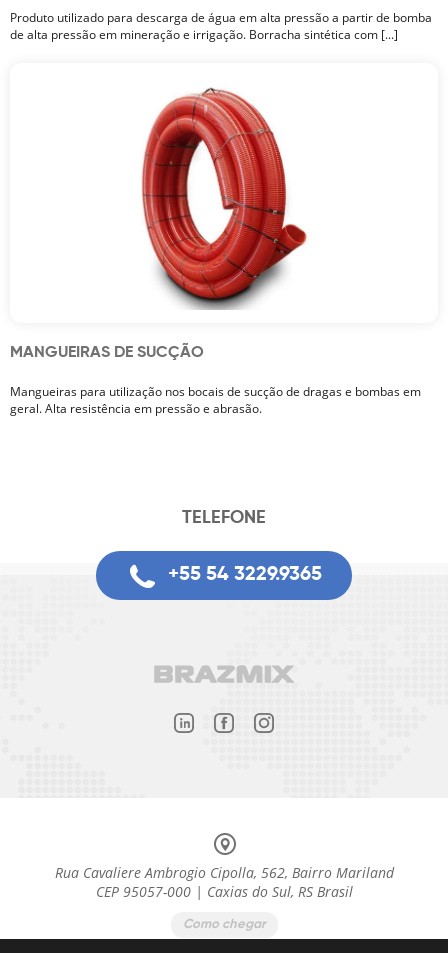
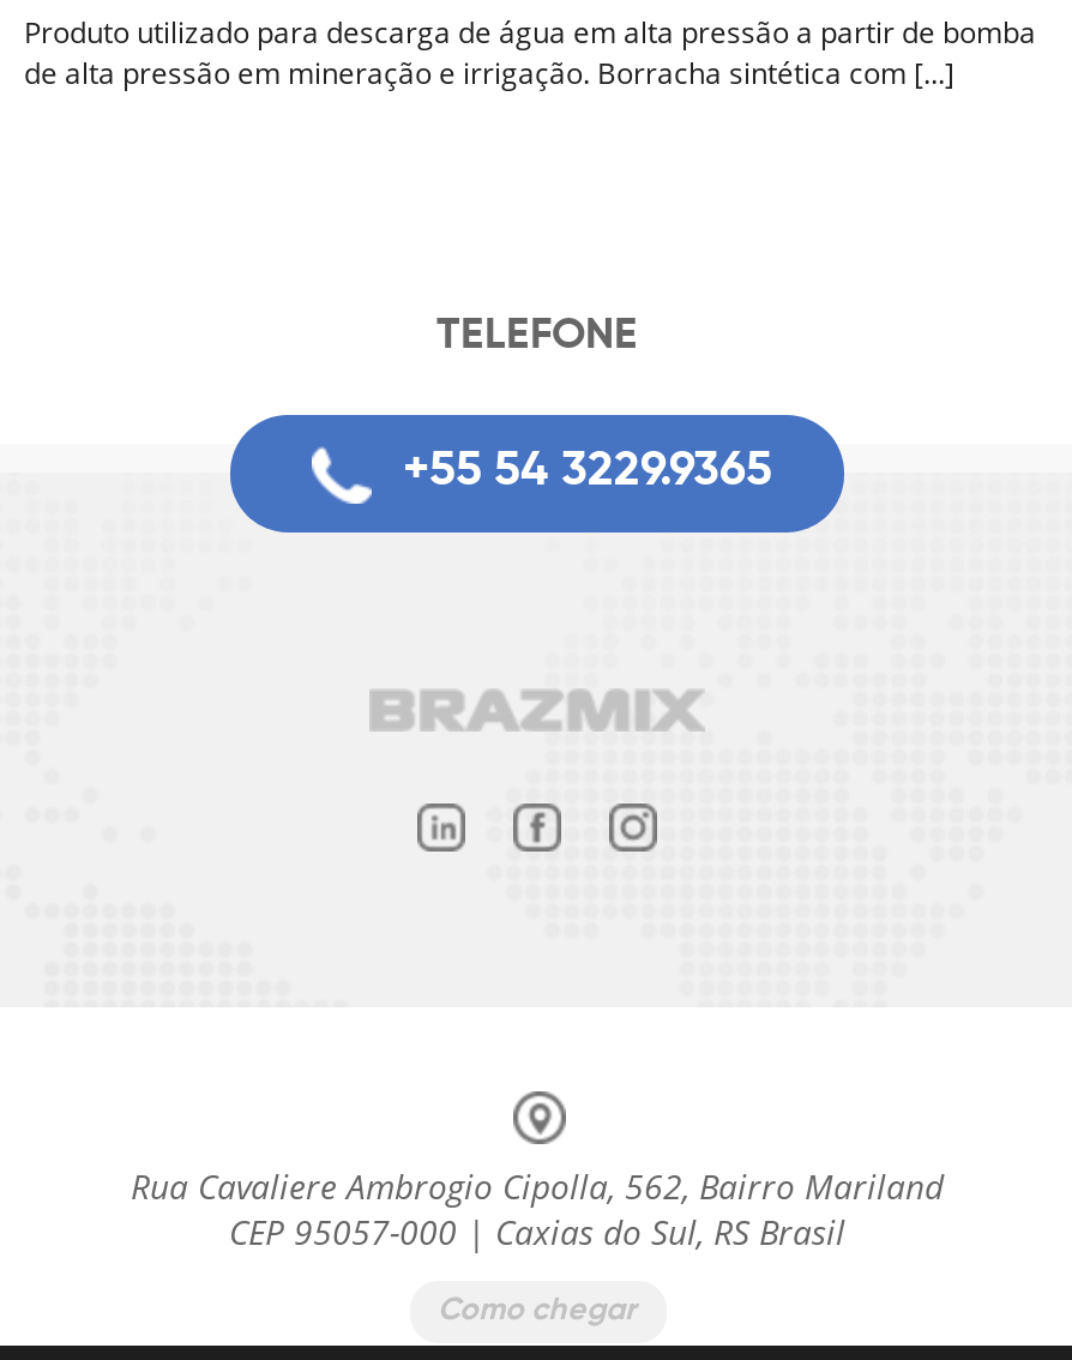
- [image]
- MANGUEIRAS DE SUCÇÃO
- Mangueiras para utilização nos bocais de sucção de dragas e bombas em
- geral. Alta resistência em pressão e abrasão.
